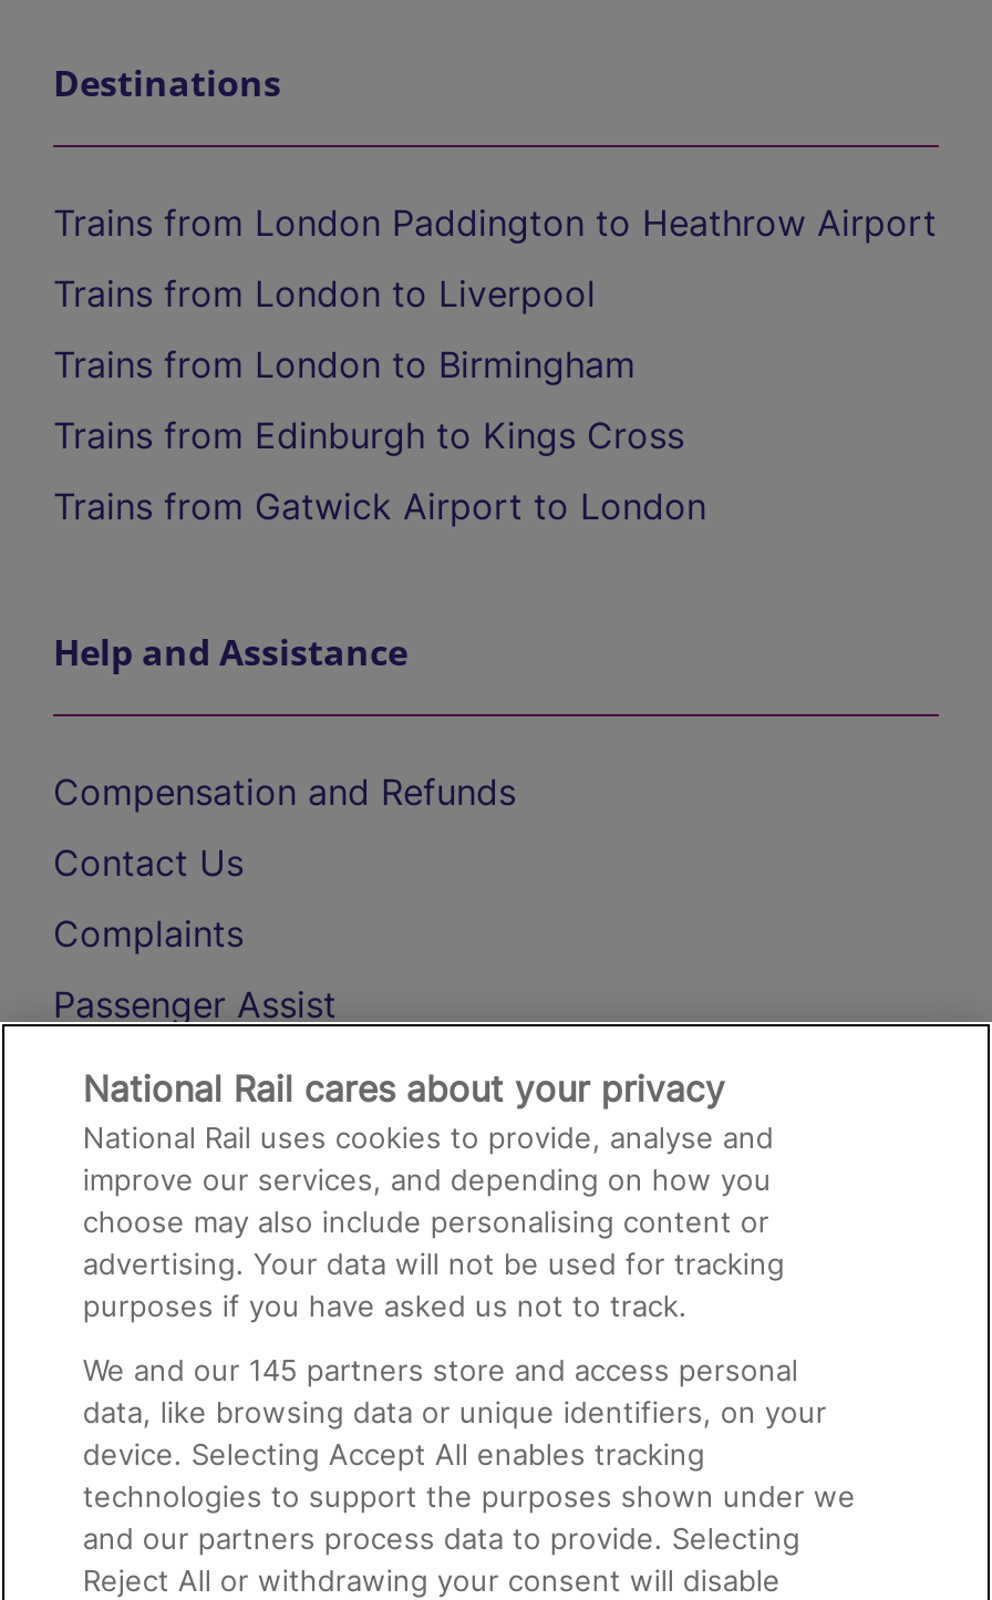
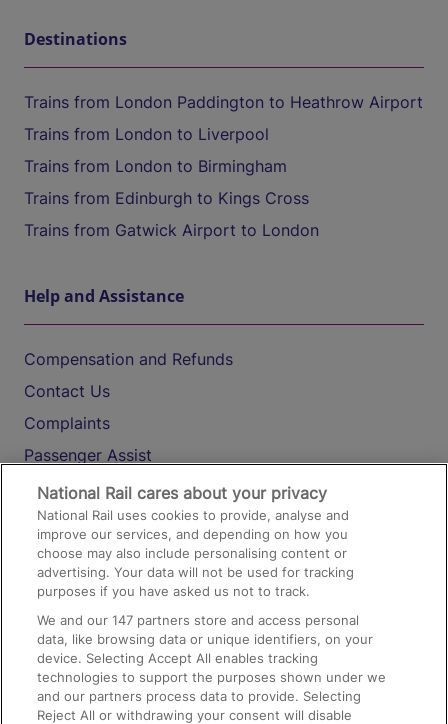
- We and our 145 partners store and access personal
+ We and our 147 partners store and access personal
